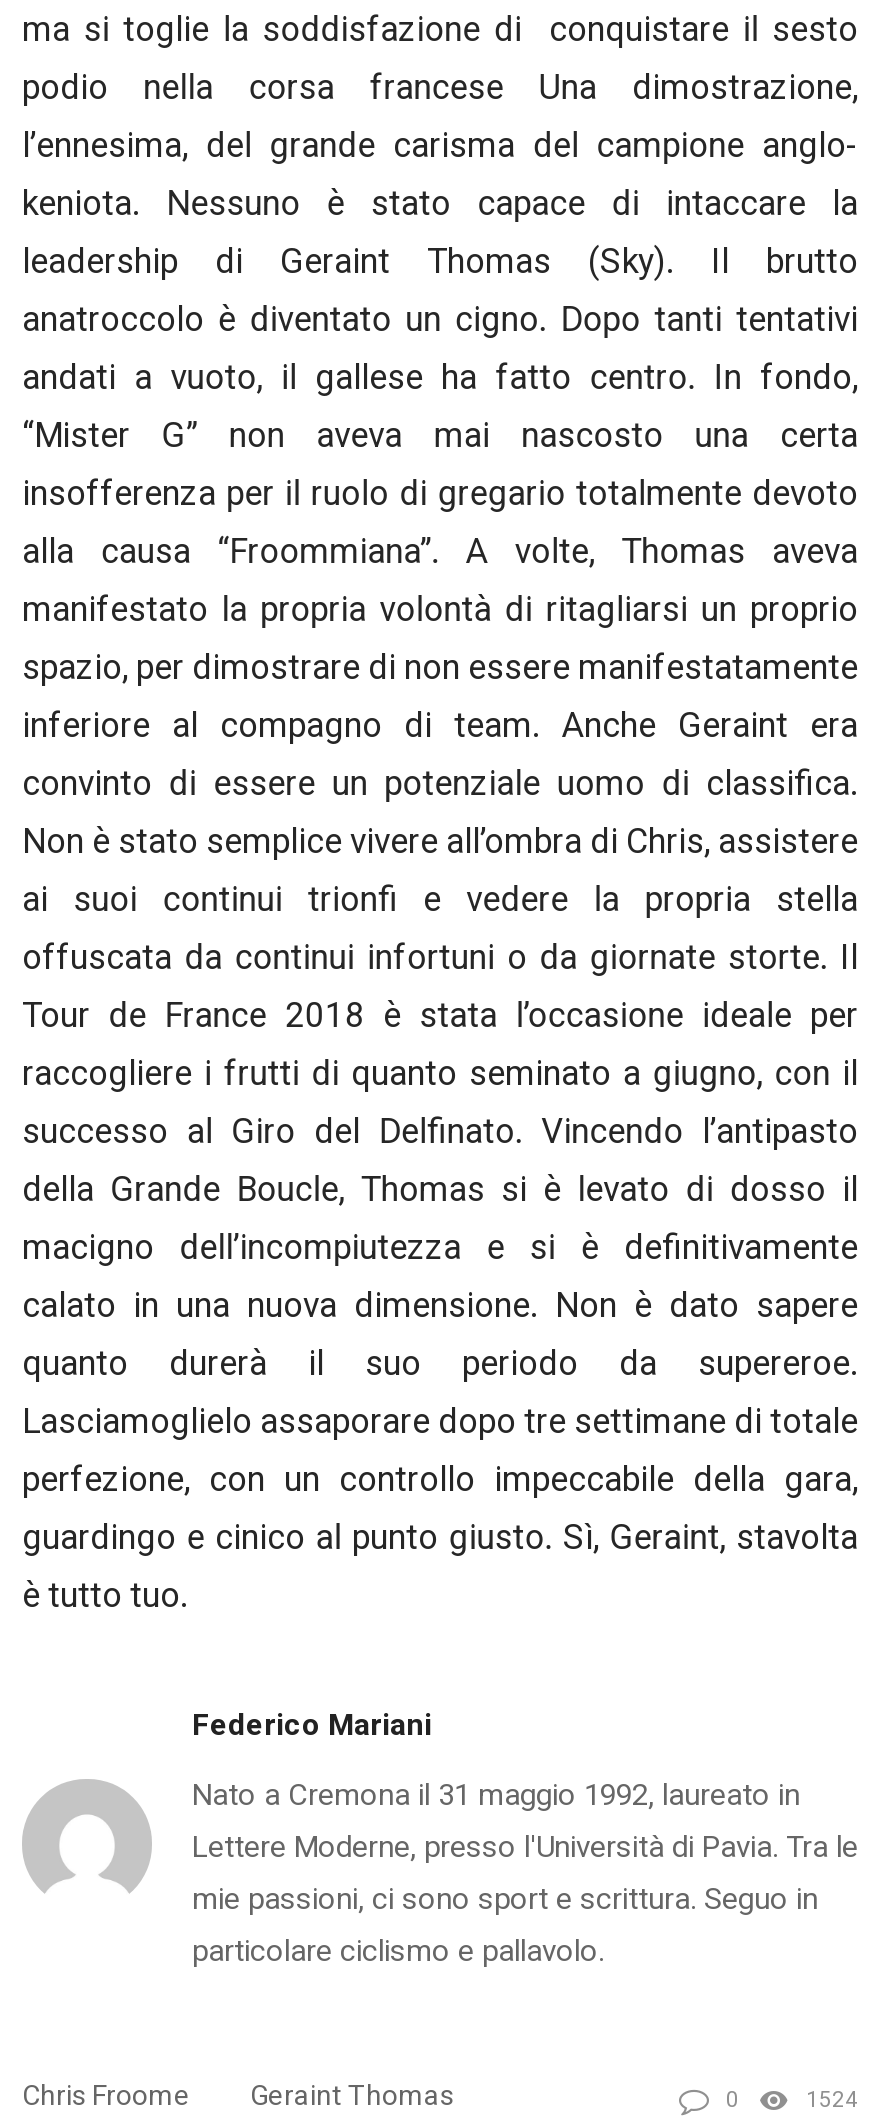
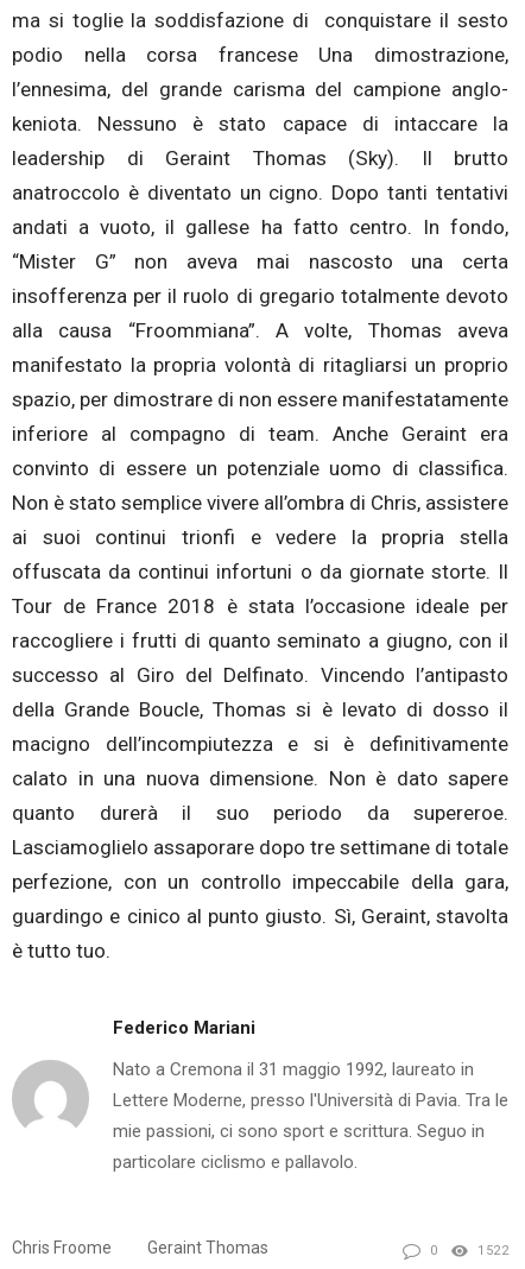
- 1524
+ 1522
